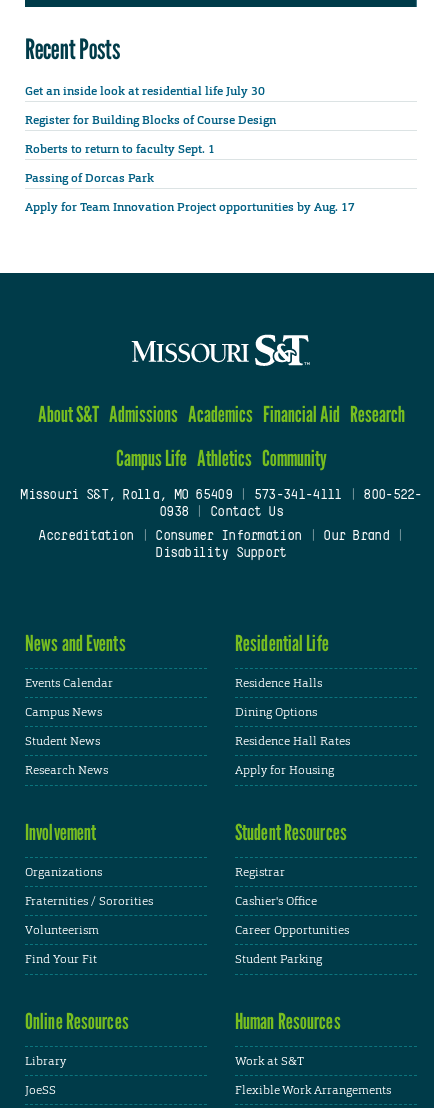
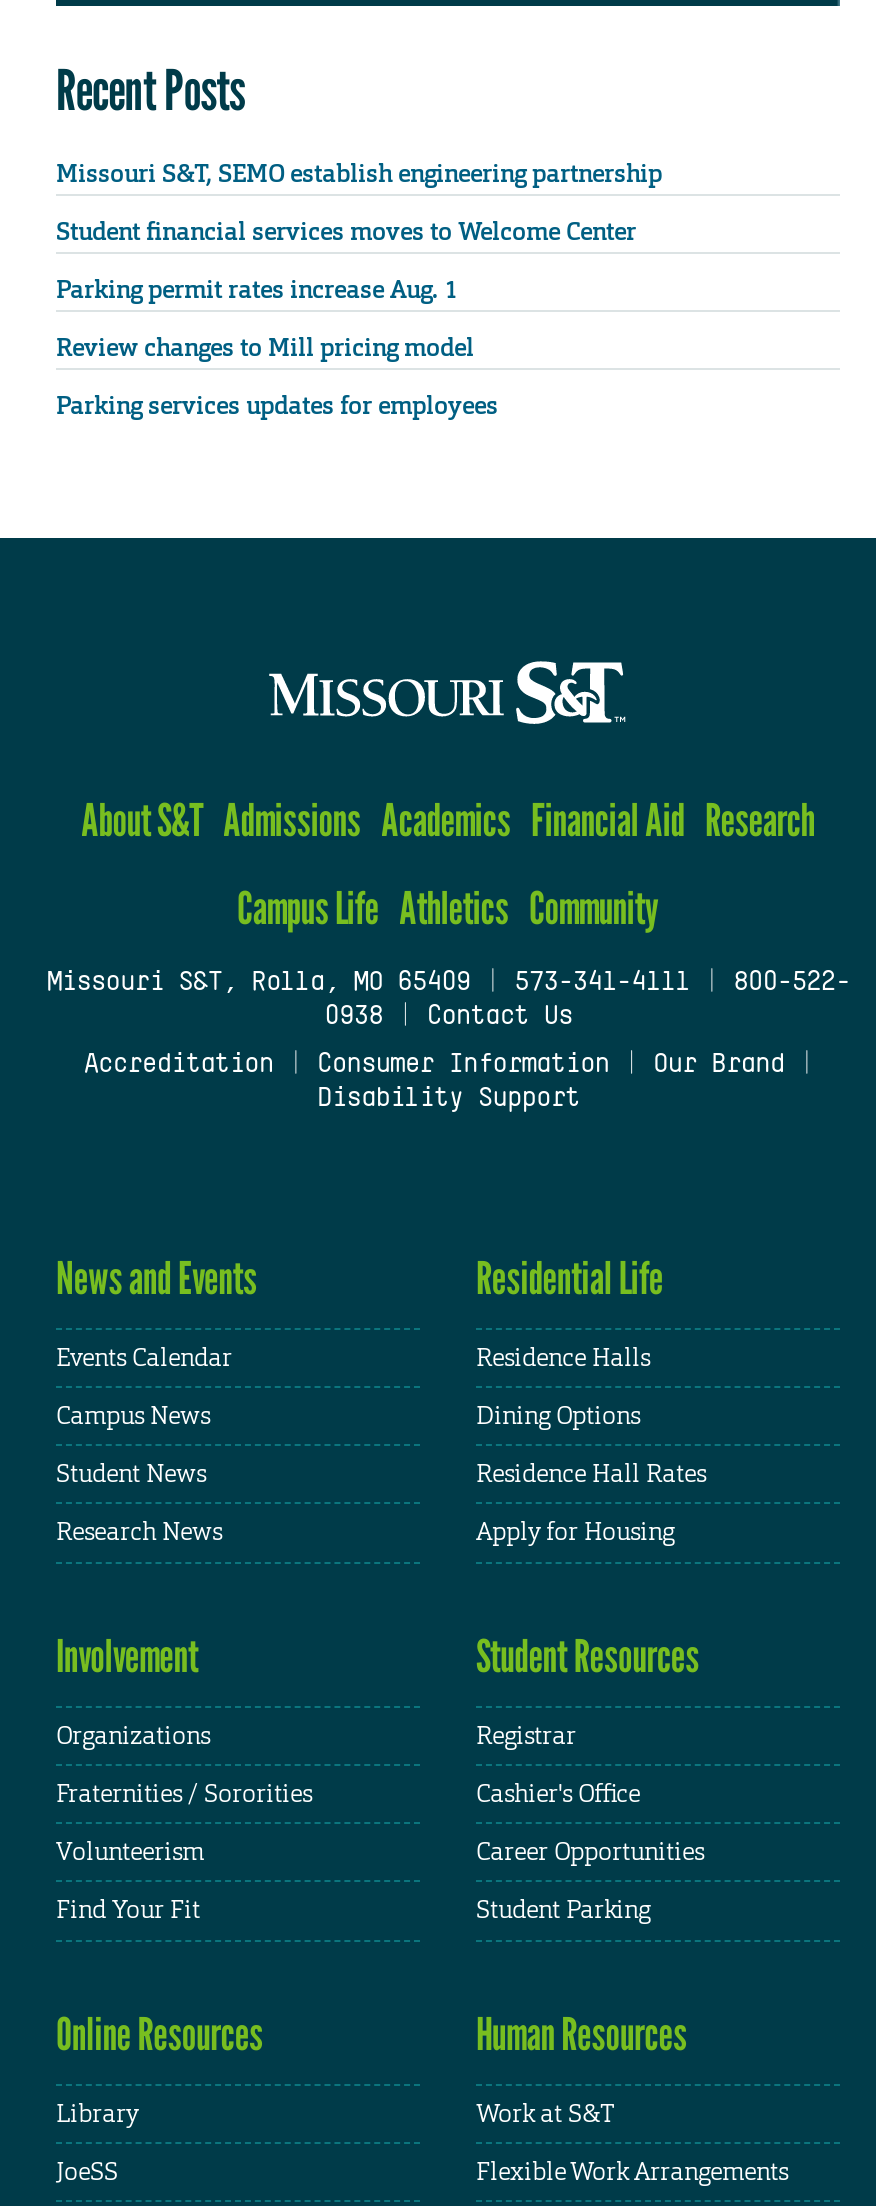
- Get an inside look at residential life July 30
+ Missouri S&T, SEMO establish engineering partnership

- Register for Building Blocks of Course Design
+ Student financial services moves to Welcome Center

- Roberts to return to faculty Sept. 1
+ Parking permit rates increase Aug. 1

- Passing of Dorcas Park
+ Review changes to Mill pricing model

- Apply for Team Innovation Project opportunities by Aug. 17
+ Parking services updates for employees
